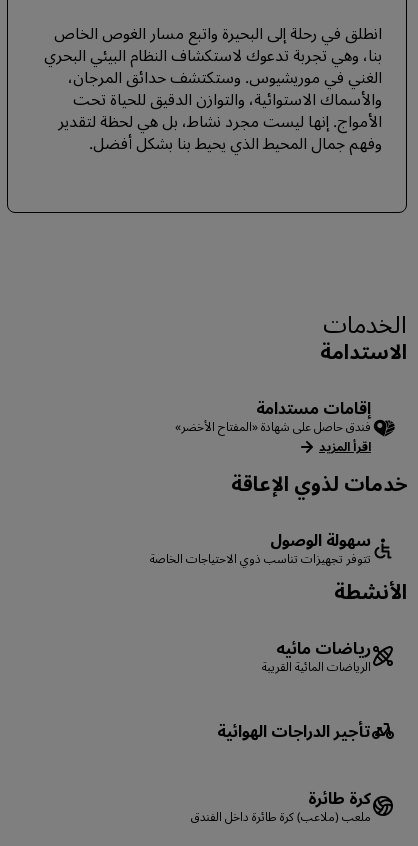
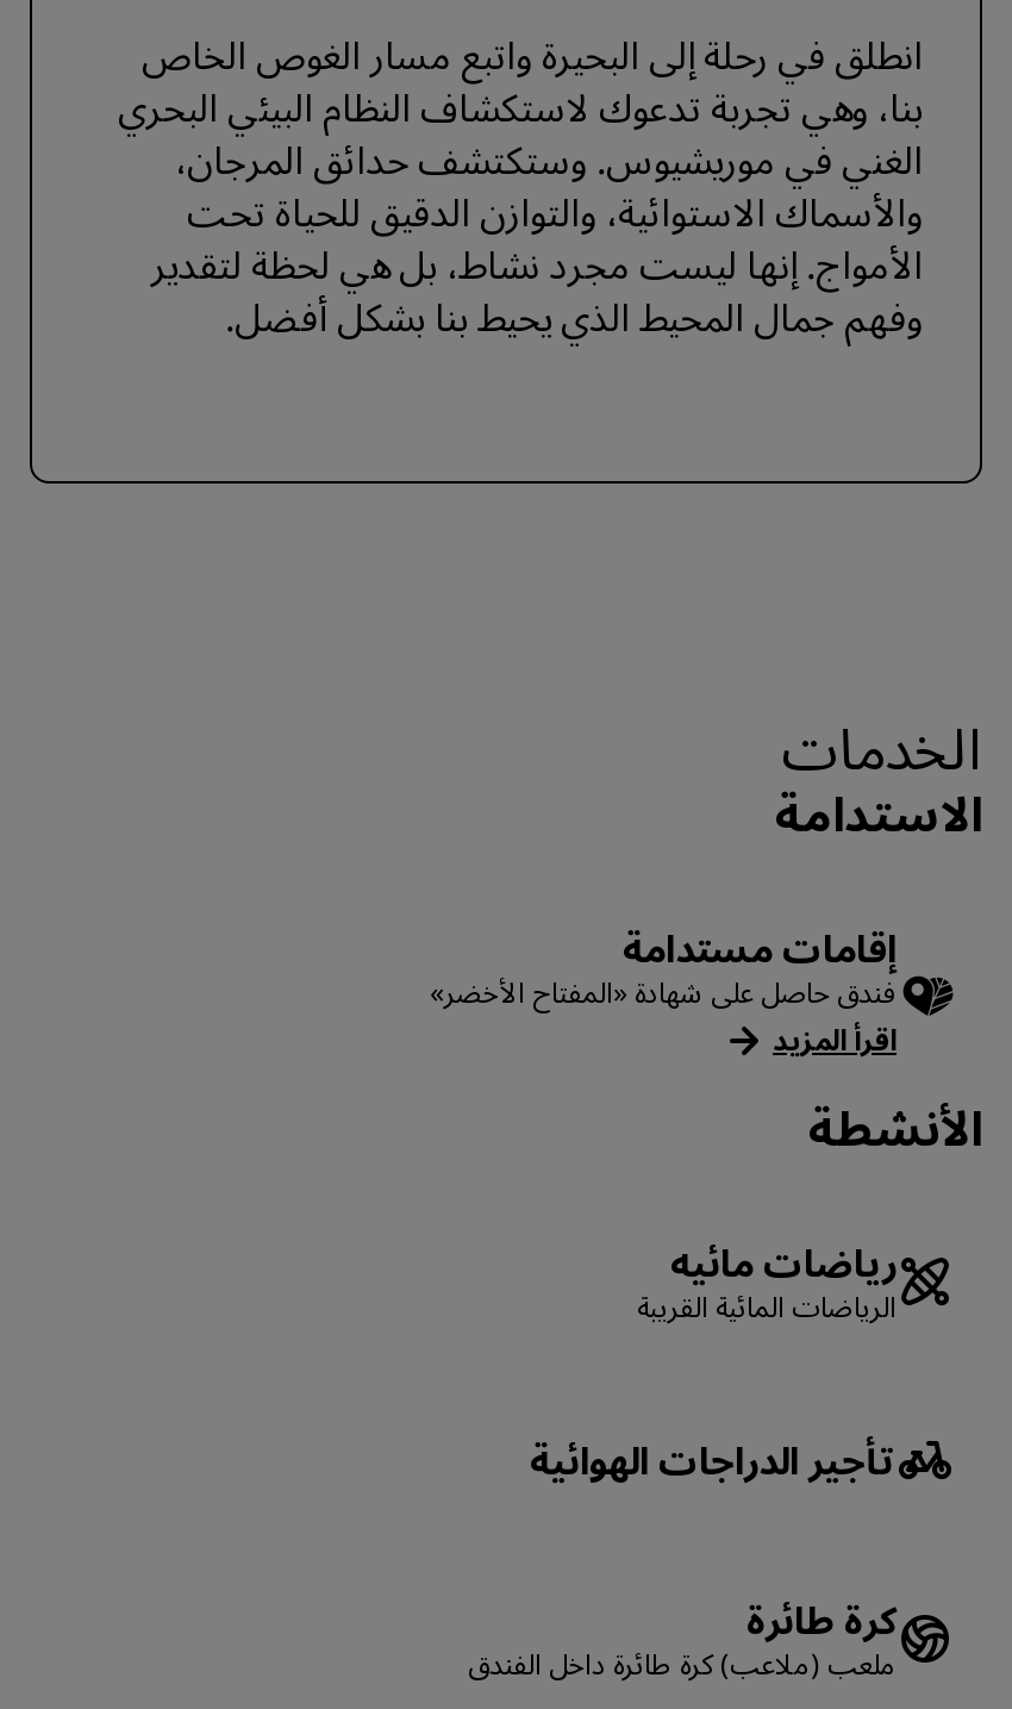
- خدمات لذوي الإعاقة
- سهولة الوصول
- تتوفر تجهيزات تناسب ذوي الاحتياجات الخاصة
